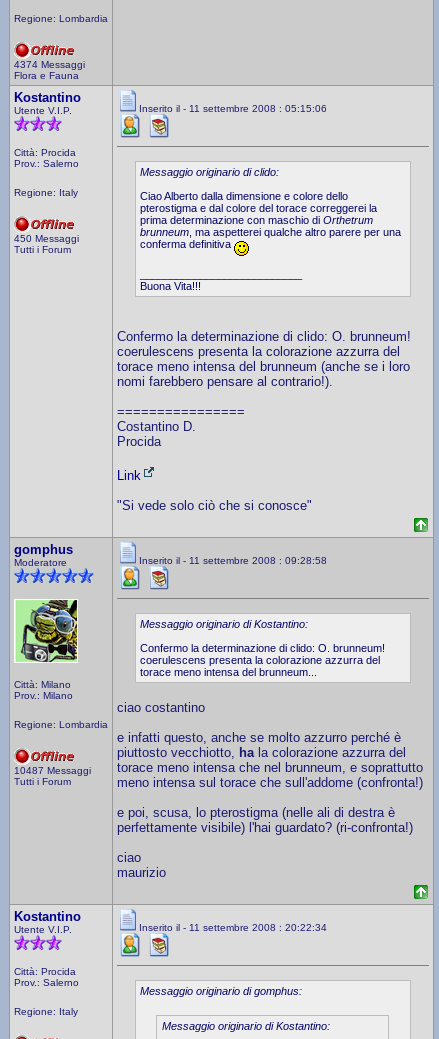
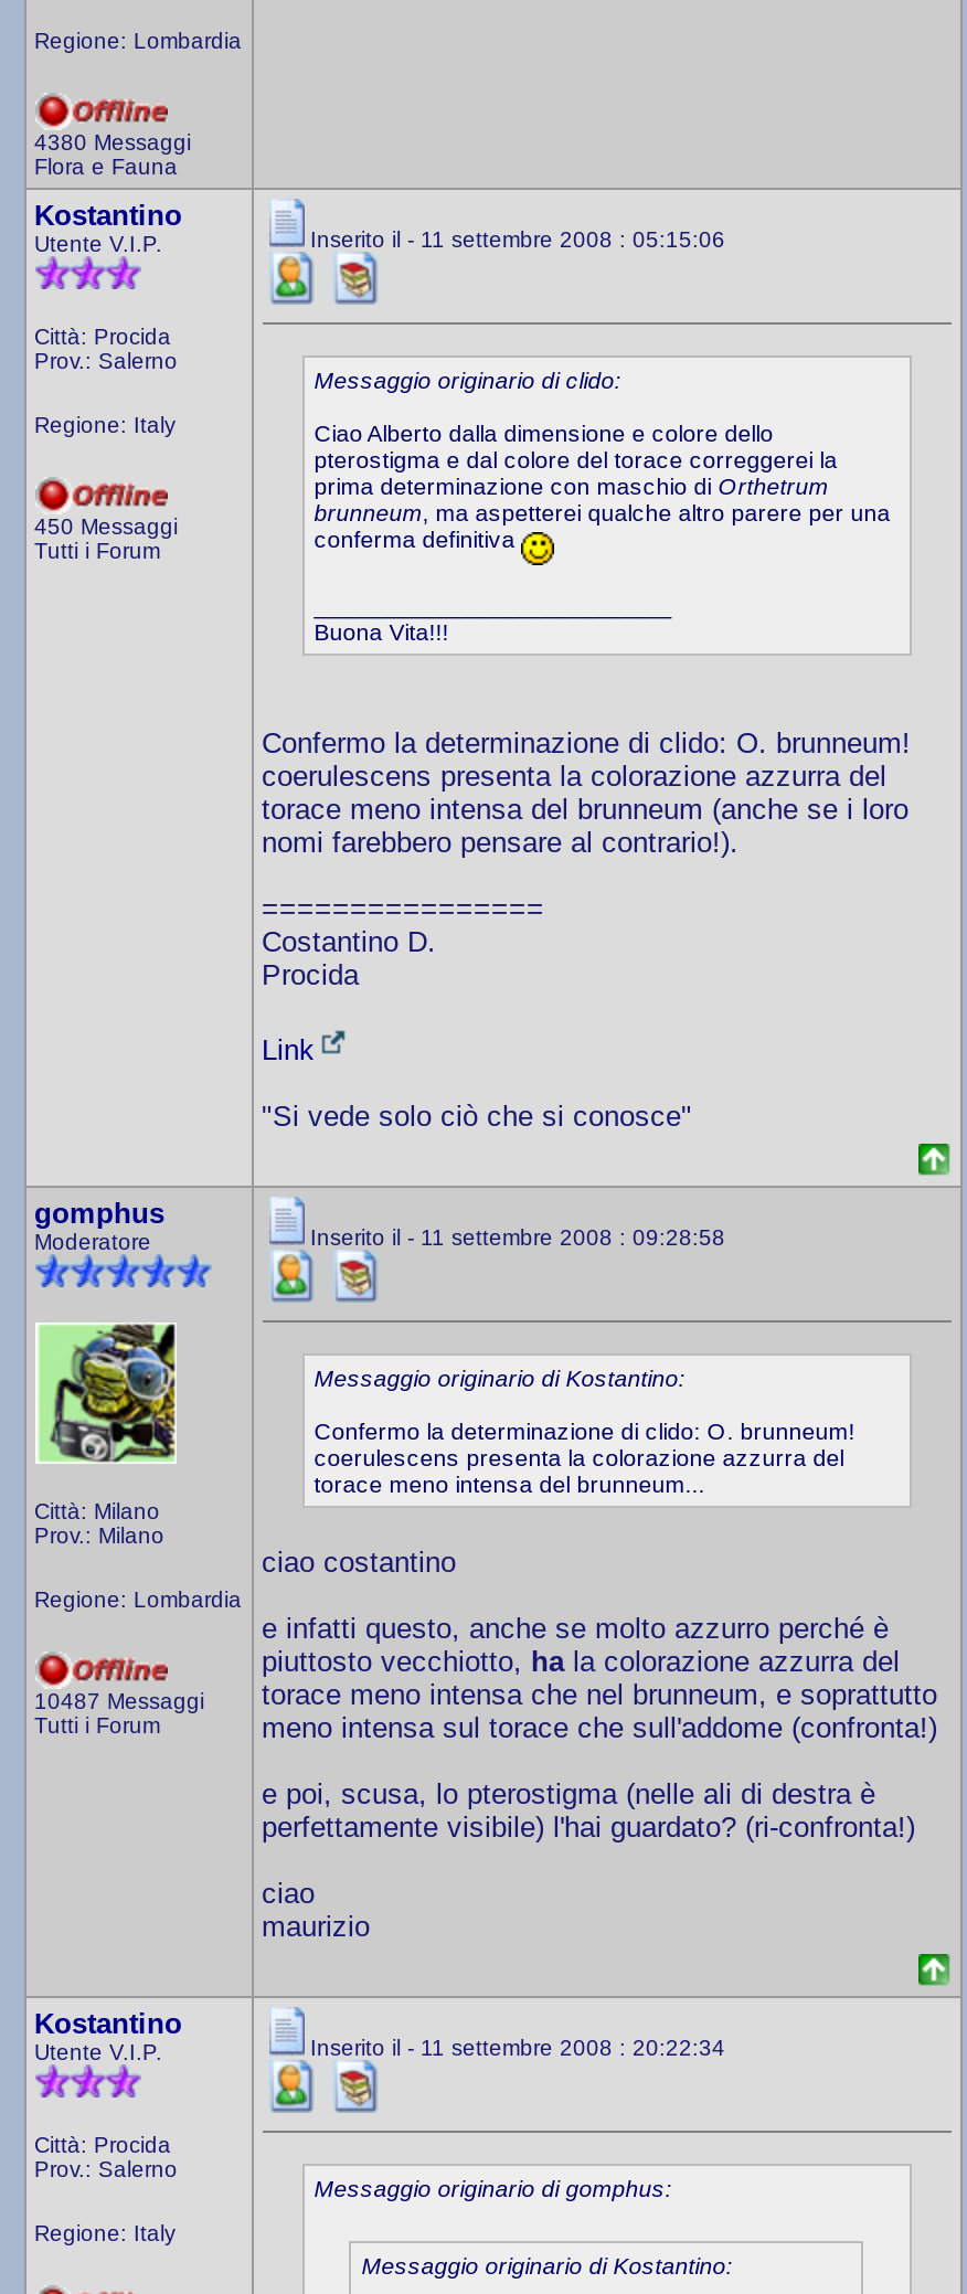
- 4374 Messaggi
+ 4380 Messaggi
